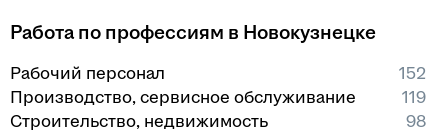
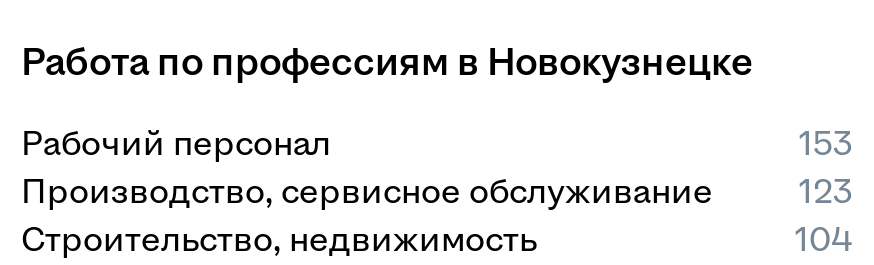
- 152
+ 153

- 119
+ 123

- 98
+ 104
